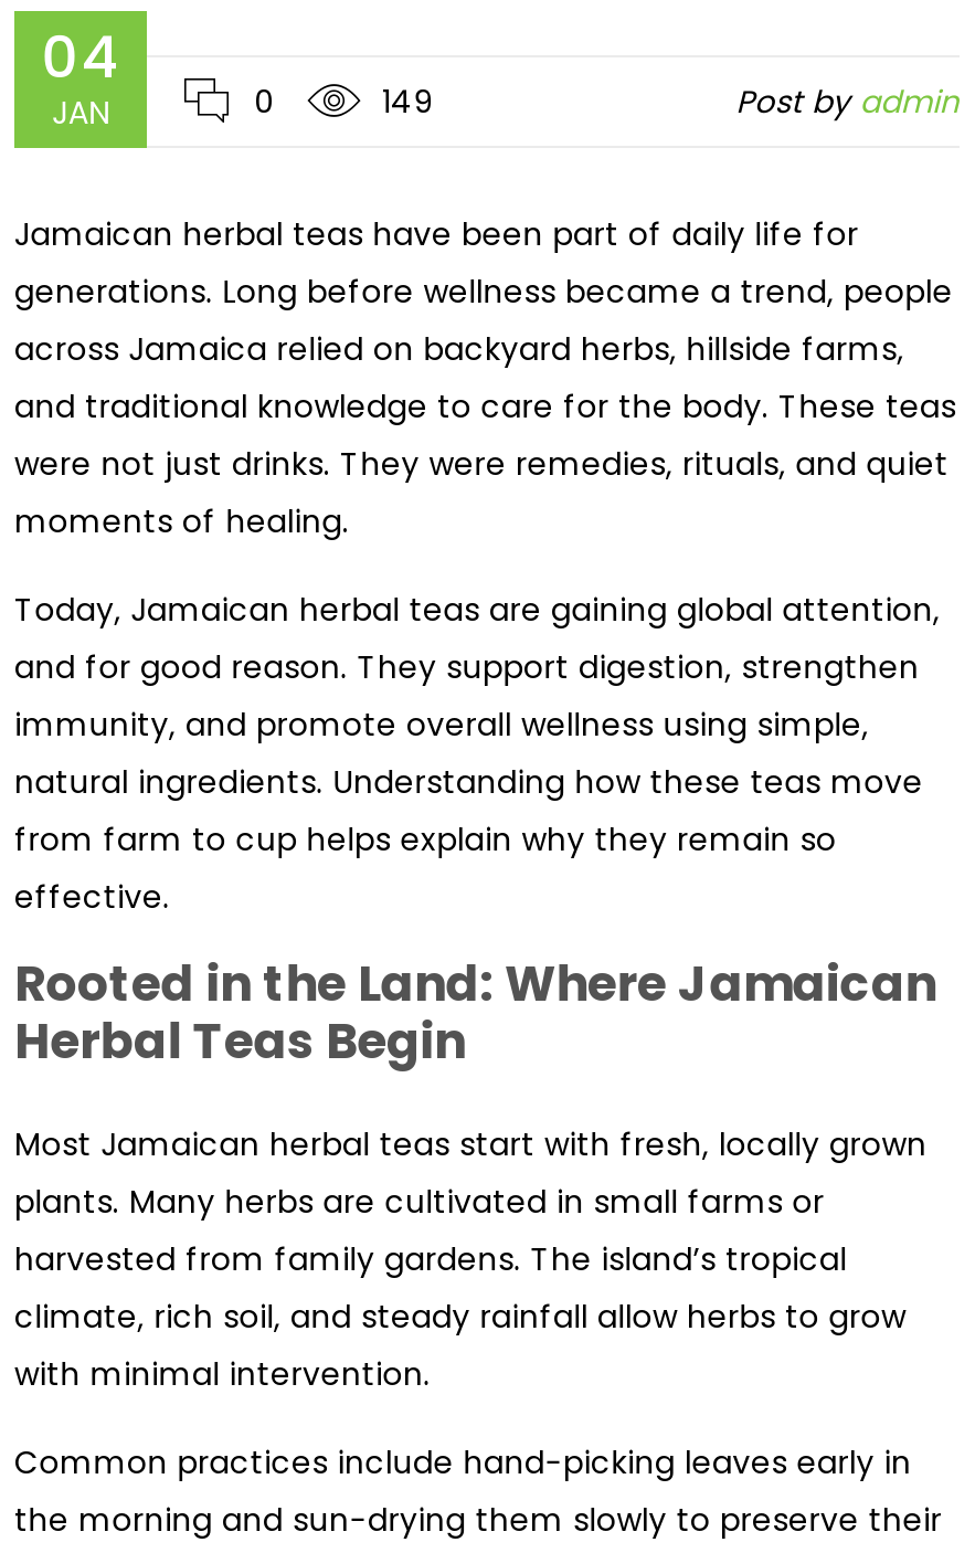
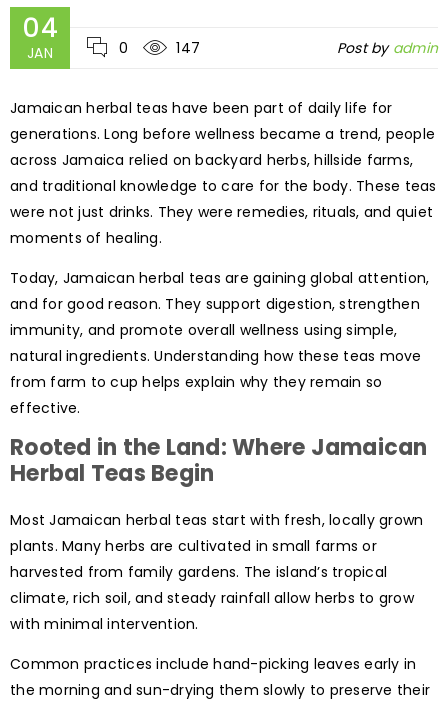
- 149
+ 147
